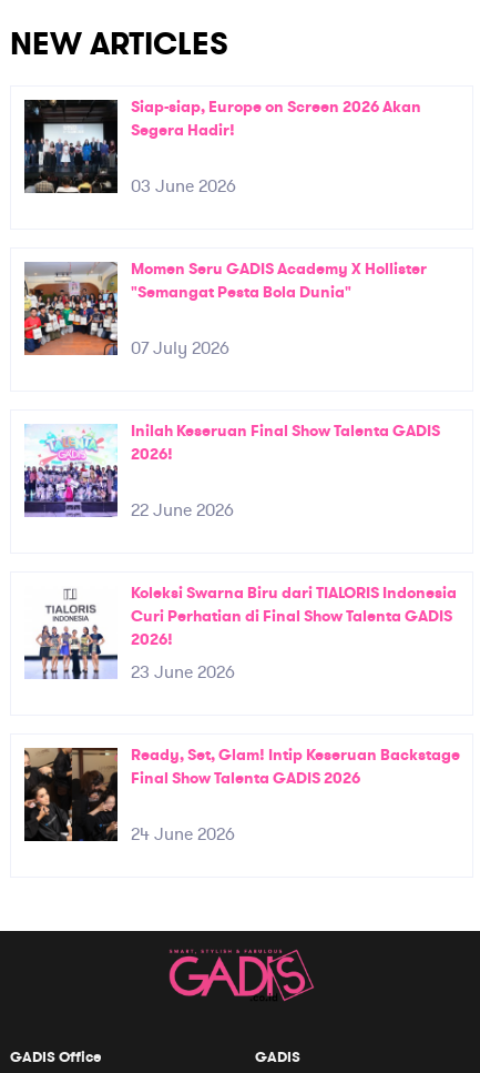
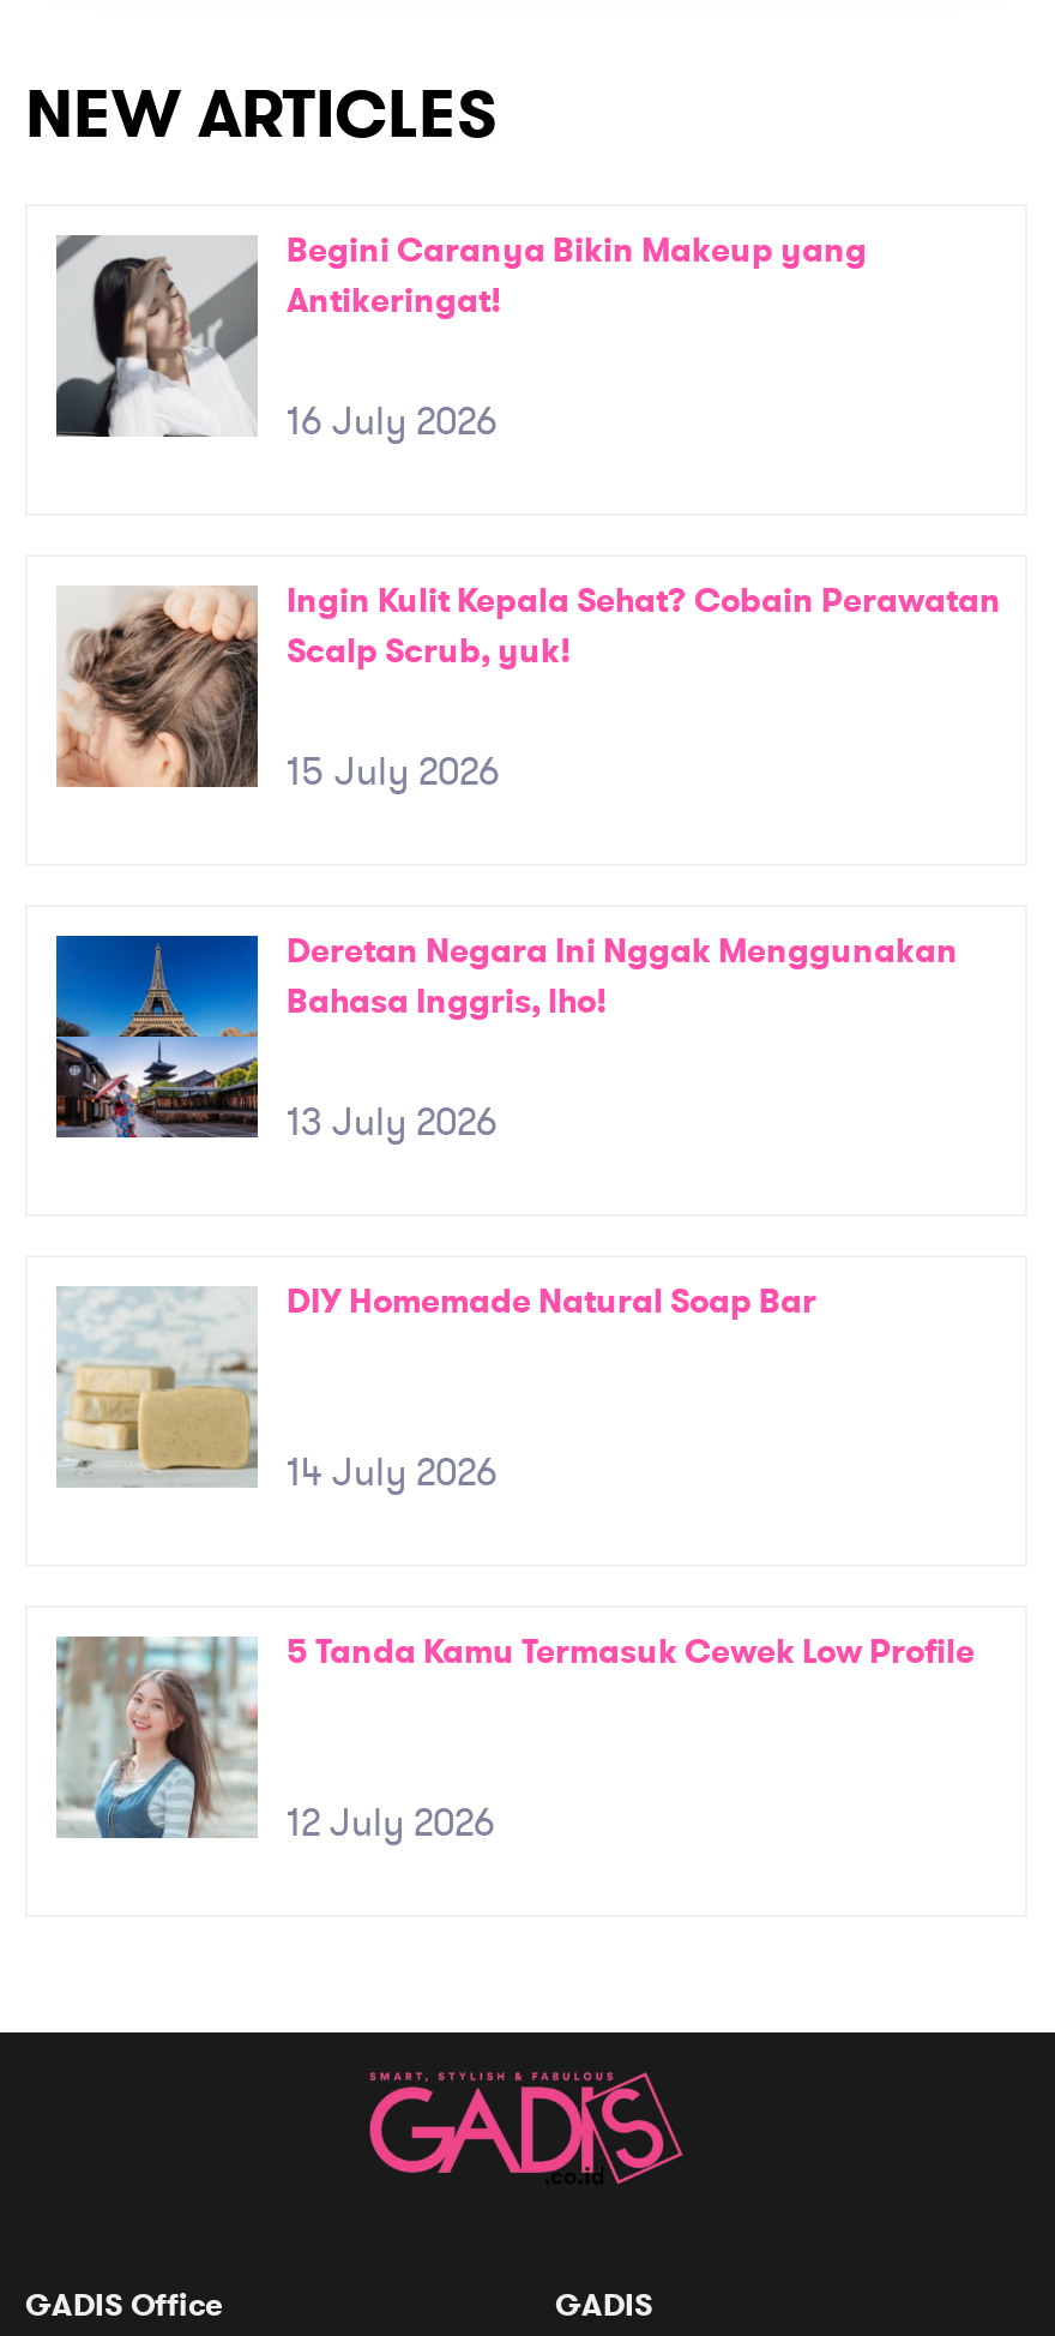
- [image]
- Siap-siap, Europe on Screen 2026 Akan
- Segera Hadir!
- 03 June 2026
- Momen Seru GADIS Academy X Hollister
- "Semangat Pesta Bola Dunia"
- 07 July 2026
- Inilah Keseruan Final Show Talenta GADIS
- 2026!
- 22 June 2026
- Koleksi Swarna Biru dari TIALORIS Indonesia
- Curi Perhatian di Final Show Talenta GADIS
- 2026!
- 23 June 2026
- Ready, Set, Glam! Intip Keseruan Backstage
- Final Show Talenta GADIS 2026
- 24 June 2026
+ [image]
+ Begini Caranya Bikin Makeup yang
+ Antikeringat!
+ 16 July 2026
+ Ingin Kulit Kepala Sehat? Cobain Perawatan
+ Scalp Scrub, yuk!
+ 15 July 2026
+ Deretan Negara Ini Nggak Menggunakan
+ Bahasa Inggris, lho!
+ 13 July 2026
+ DIY Homemade Natural Soap Bar
+ 14 July 2026
+ 5 Tanda Kamu Termasuk Cewek Low Profile
+ 12 July 2026

- [image]
+ [image]

- [image]
+ [image]

- [image]
+ [image]

- [image]
+ [image]
